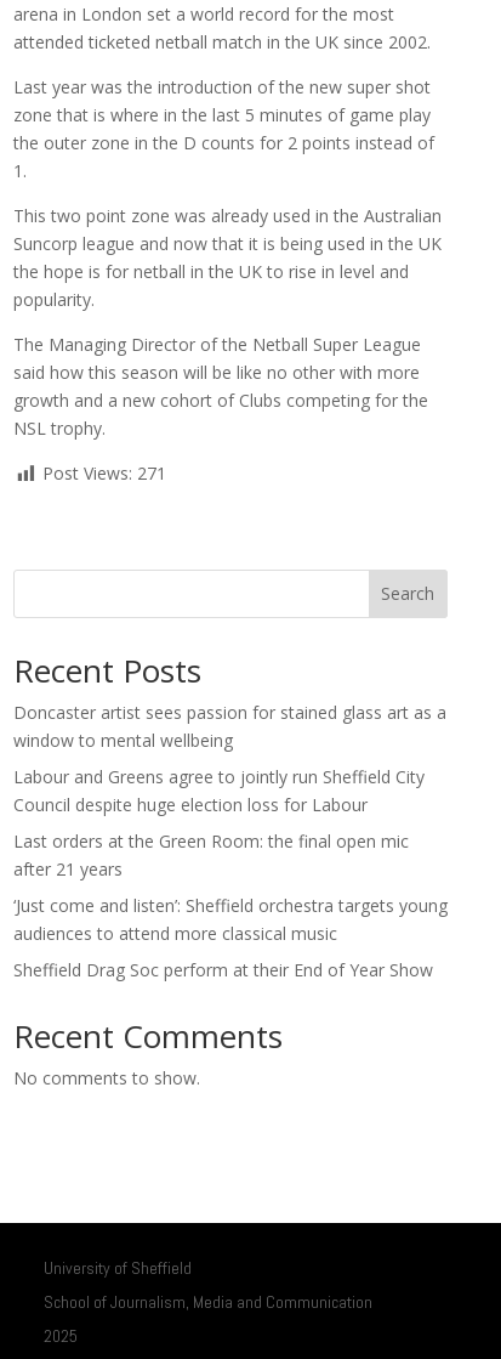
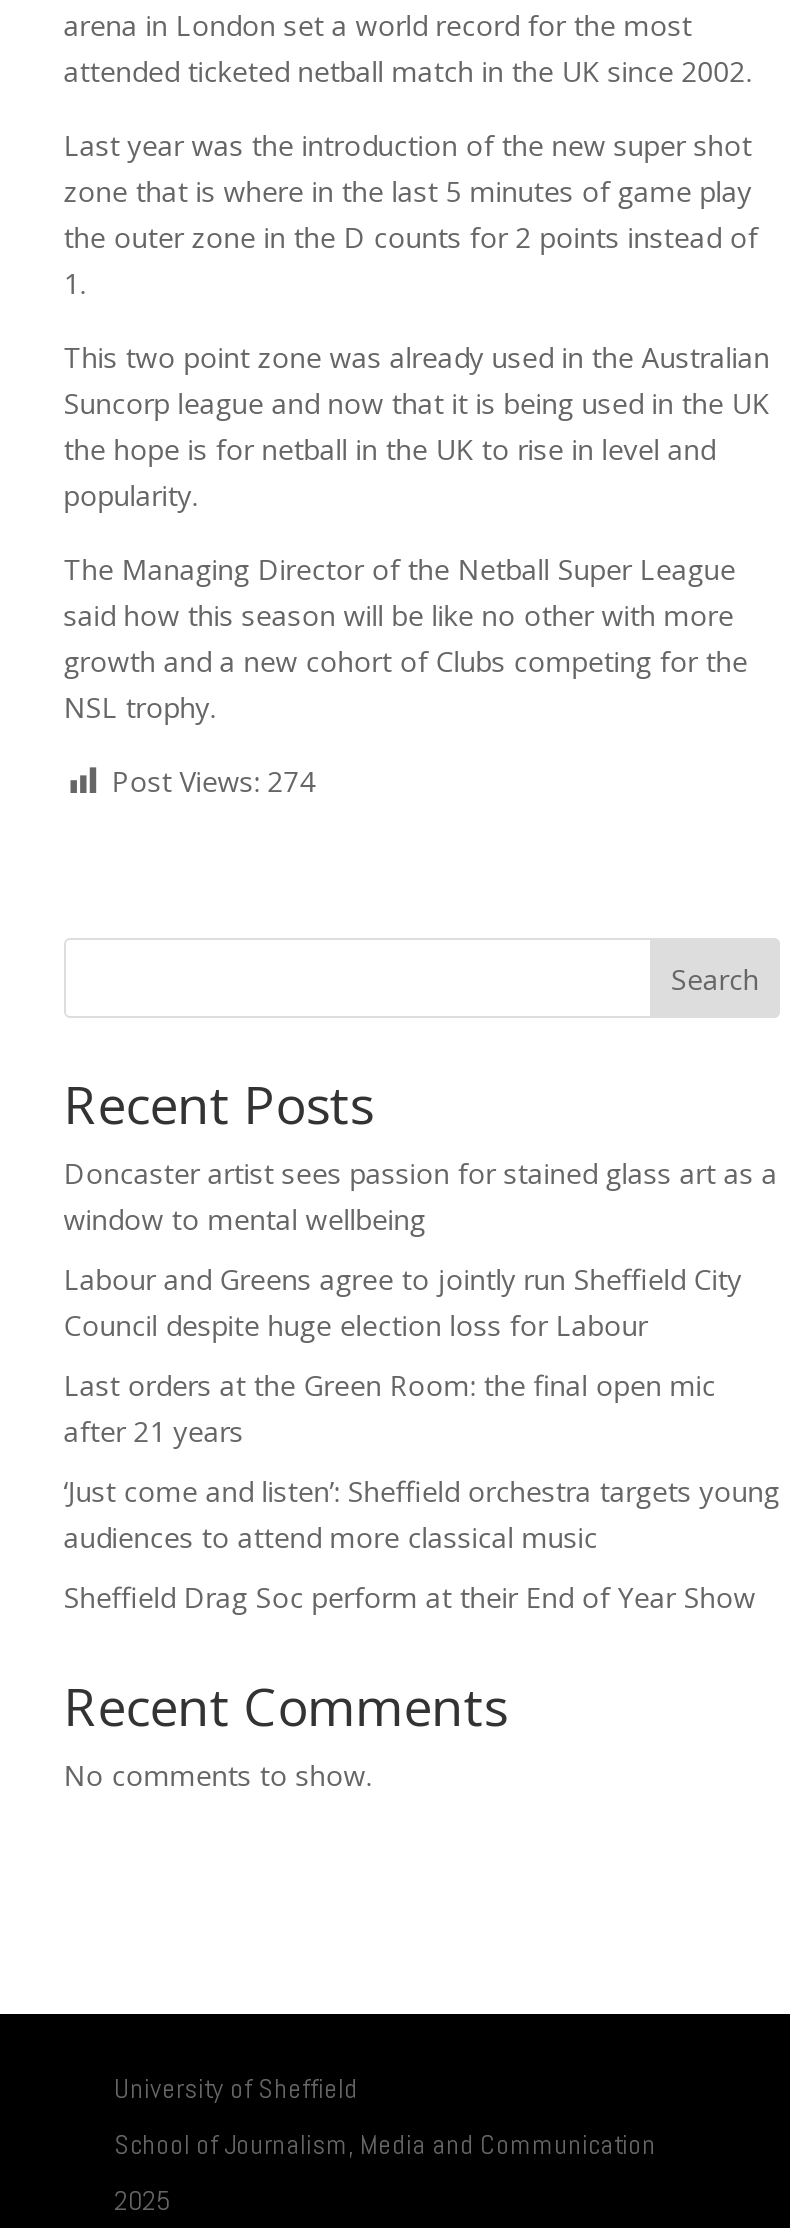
- Post Views: 271
+ Post Views: 274
